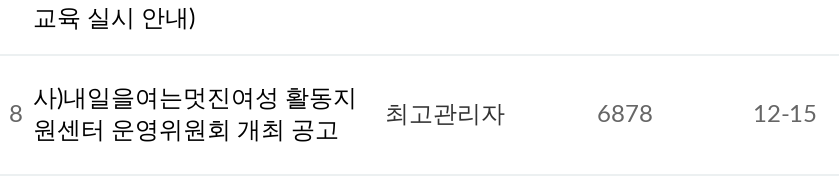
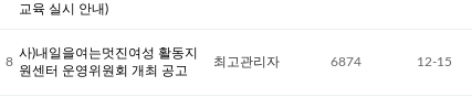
- 6878
+ 6874
